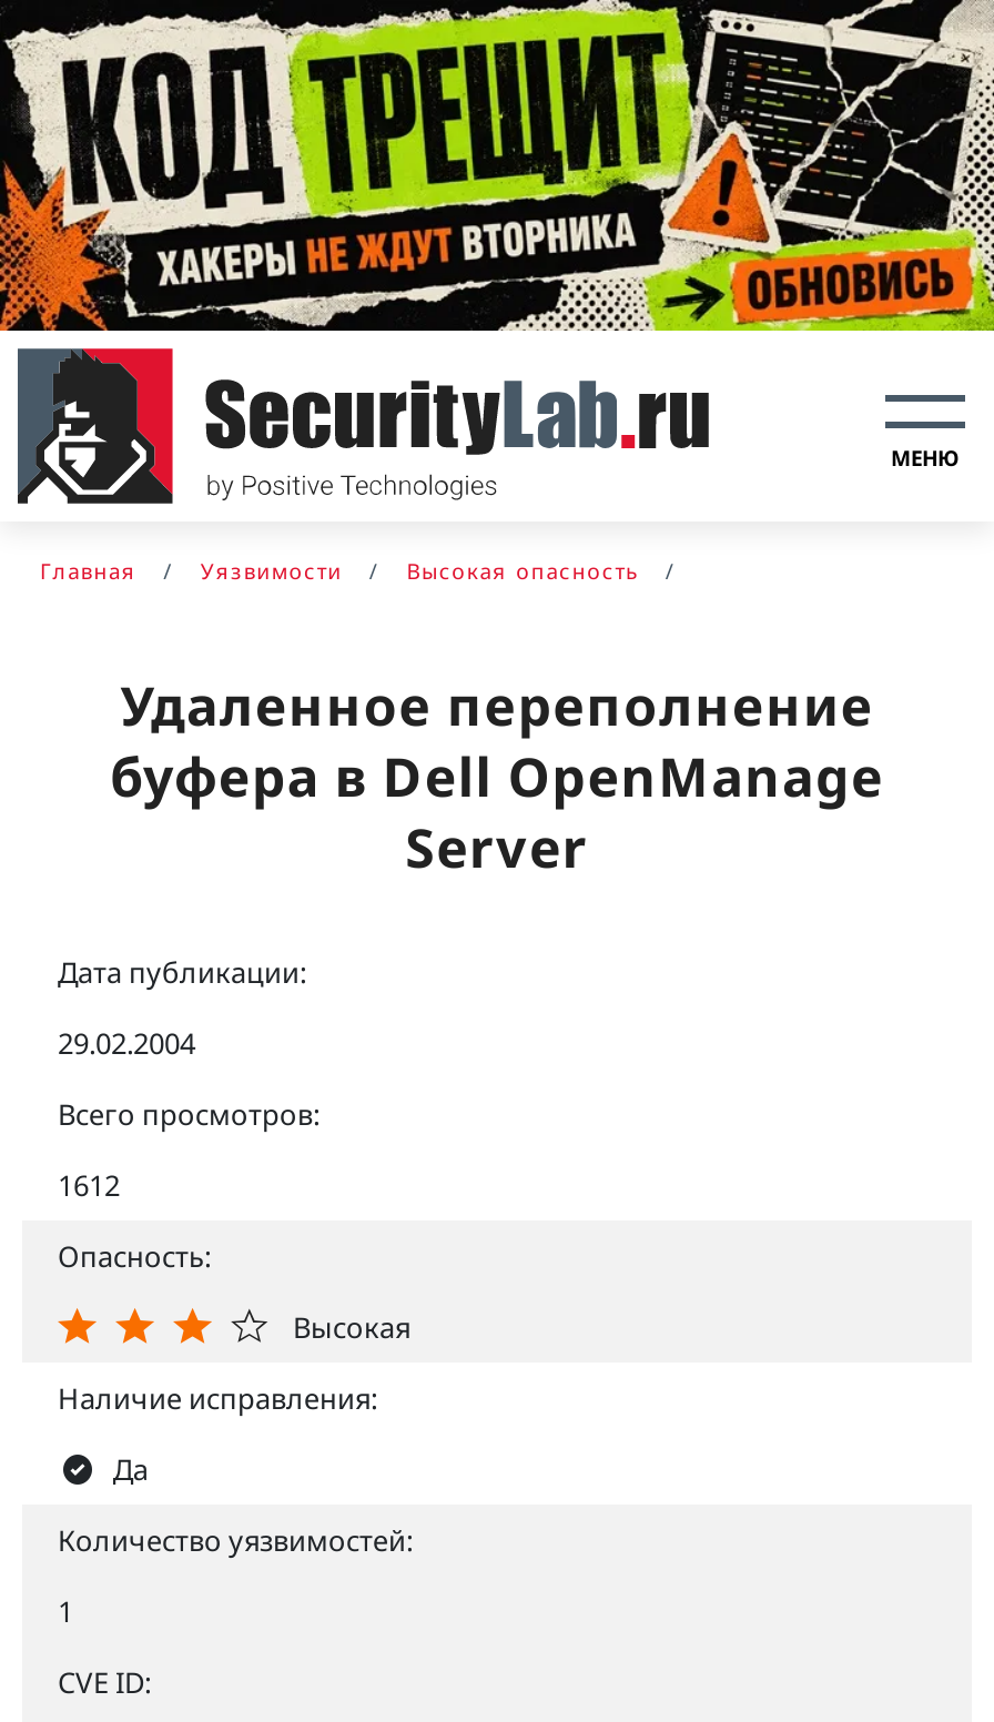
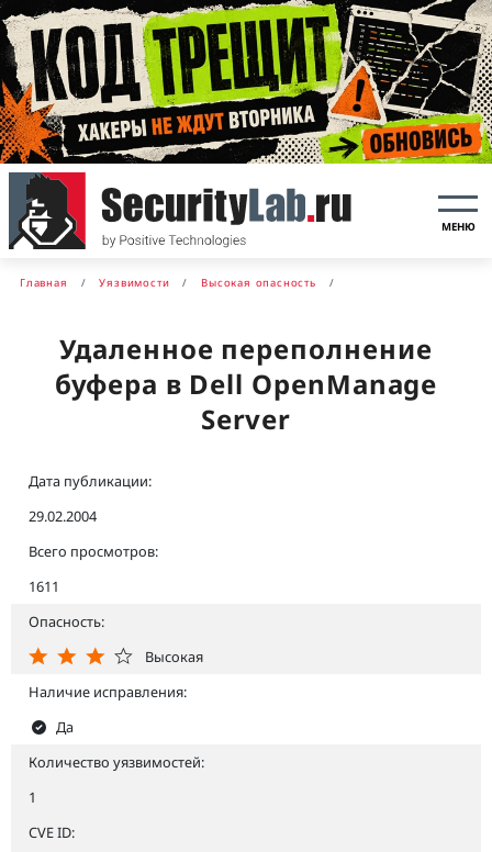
- 1612
+ 1611
